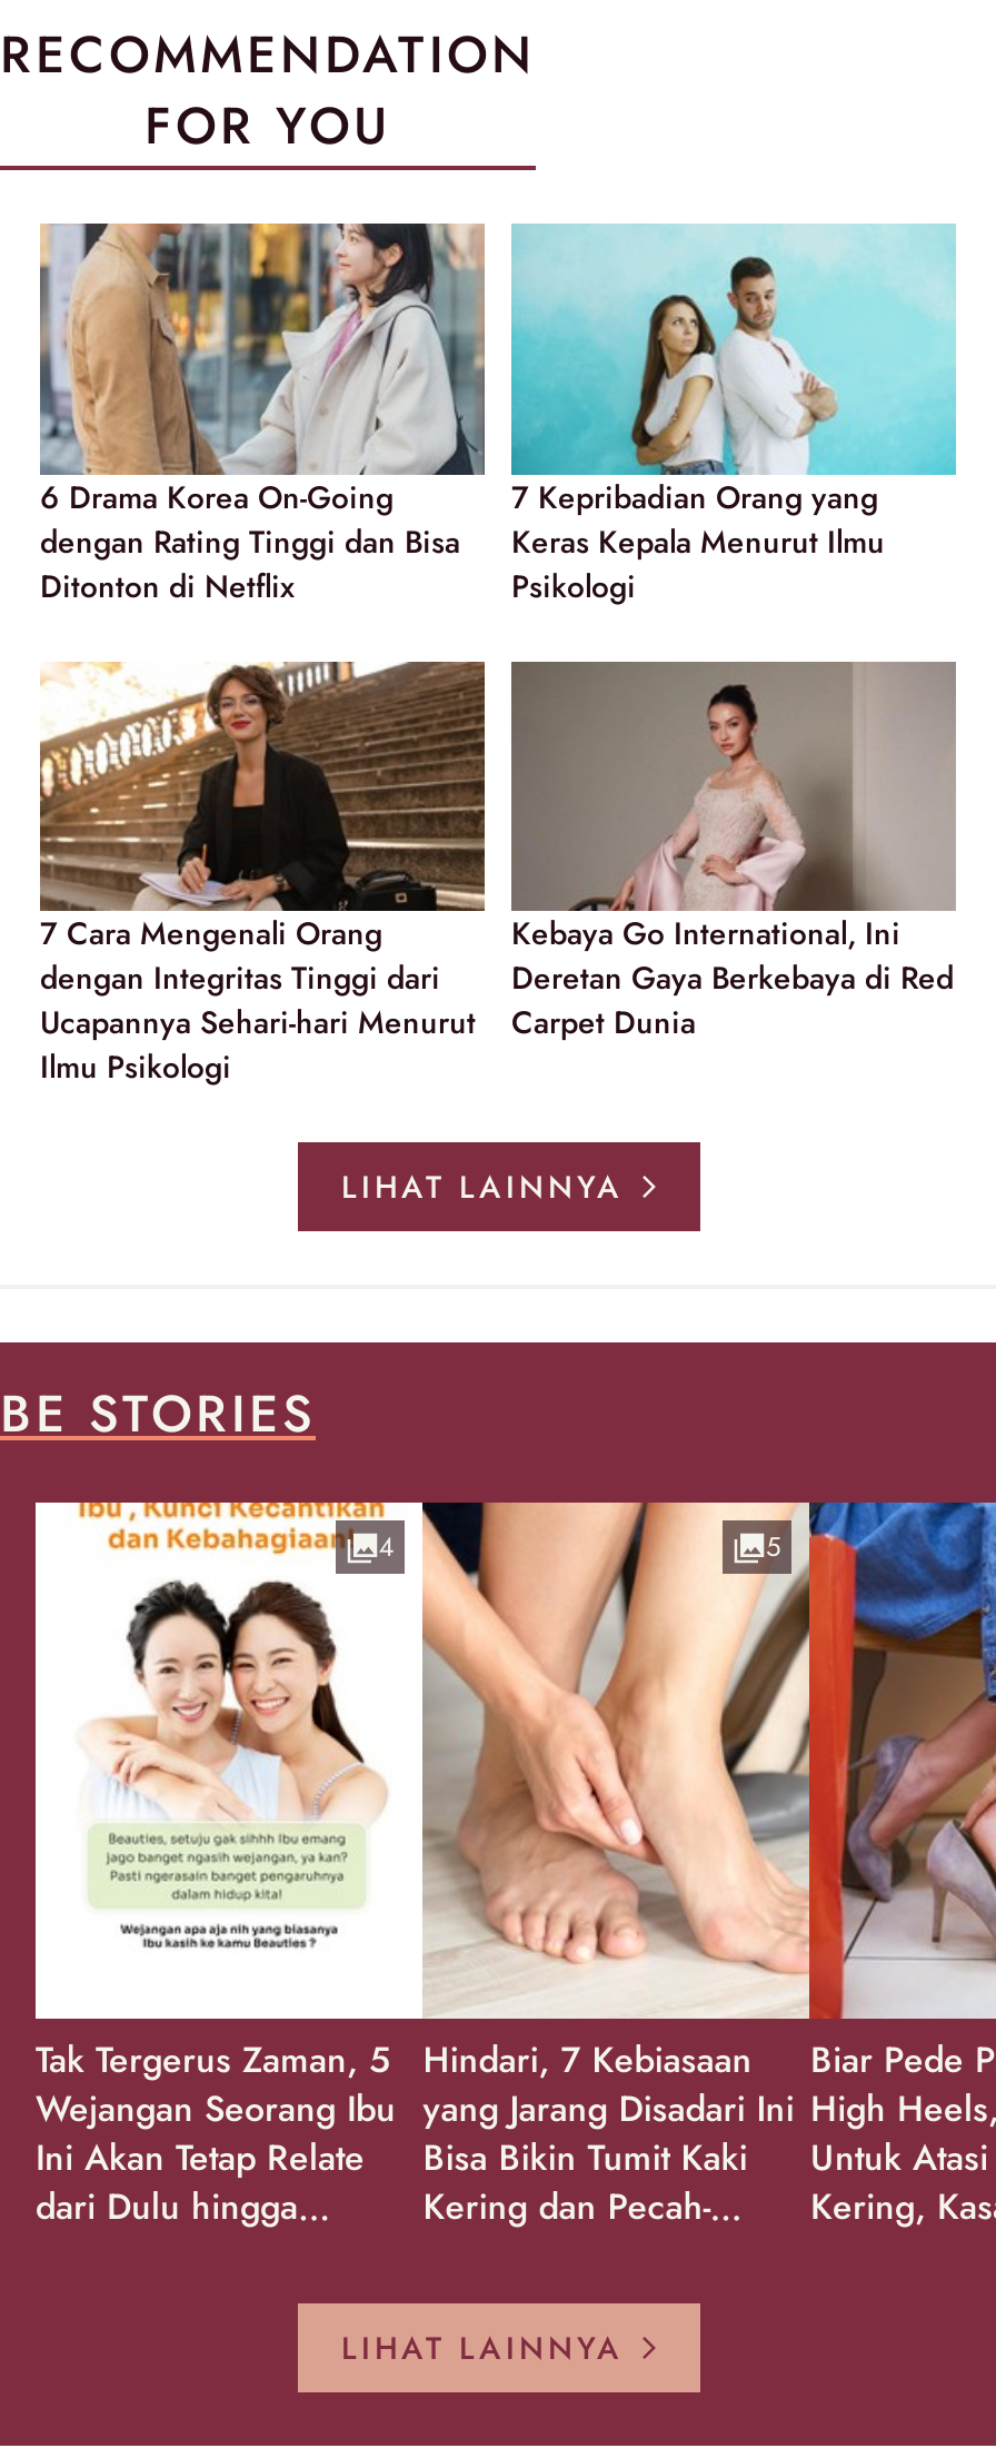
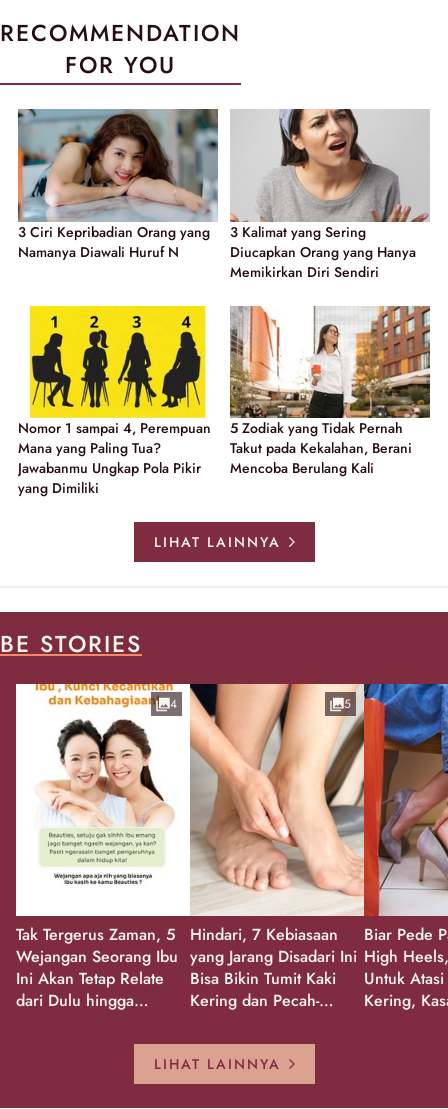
- [image]
- 6 Drama Korea On-Going
- dengan Rating Tinggi dan Bisa
- Ditonton di Netflix
+ [image]
+ 3 Ciri Kepribadian Orang yang
+ Namanya Diawali Huruf N

- [image]
- 7 Kepribadian Orang yang
- Keras Kepala Menurut Ilmu
- Psikologi
+ [image]
+ 3 Kalimat yang Sering
+ Diucapkan Orang yang Hanya
+ Memikirkan Diri Sendiri

- [image]
- 7 Cara Mengenali Orang
- dengan Integritas Tinggi dari
- Ucapannya Sehari-hari Menurut
- Ilmu Psikologi
+ [image]
+ Nomor 1 sampai 4, Perempuan
+ Mana yang Paling Tua?
+ Jawabanmu Ungkap Pola Pikir
+ yang Dimiliki

- [image]
- Kebaya Go International, Ini
- Deretan Gaya Berkebaya di Red
- Carpet Dunia
+ [image]
+ 5 Zodiak yang Tidak Pernah
+ Takut pada Kekalahan, Berani
+ Mencoba Berulang Kali
